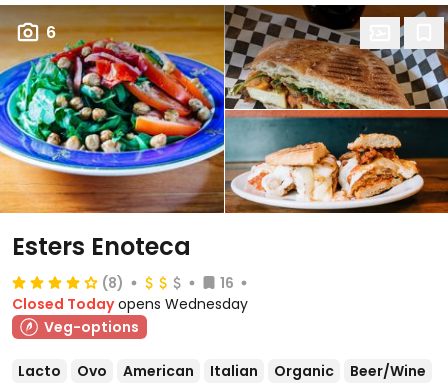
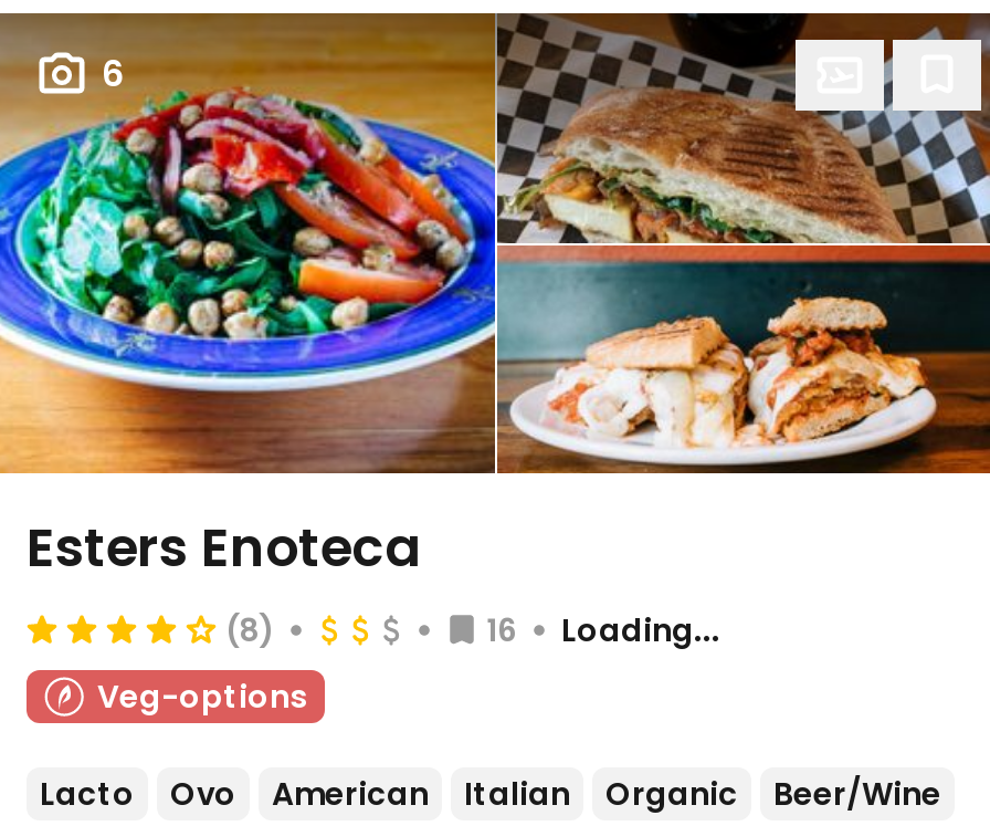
- Closed Today opens Wednesday
+ Loading...
